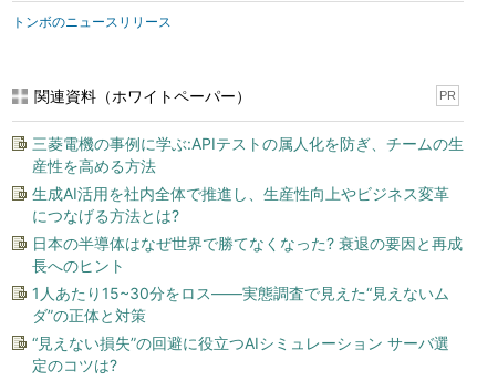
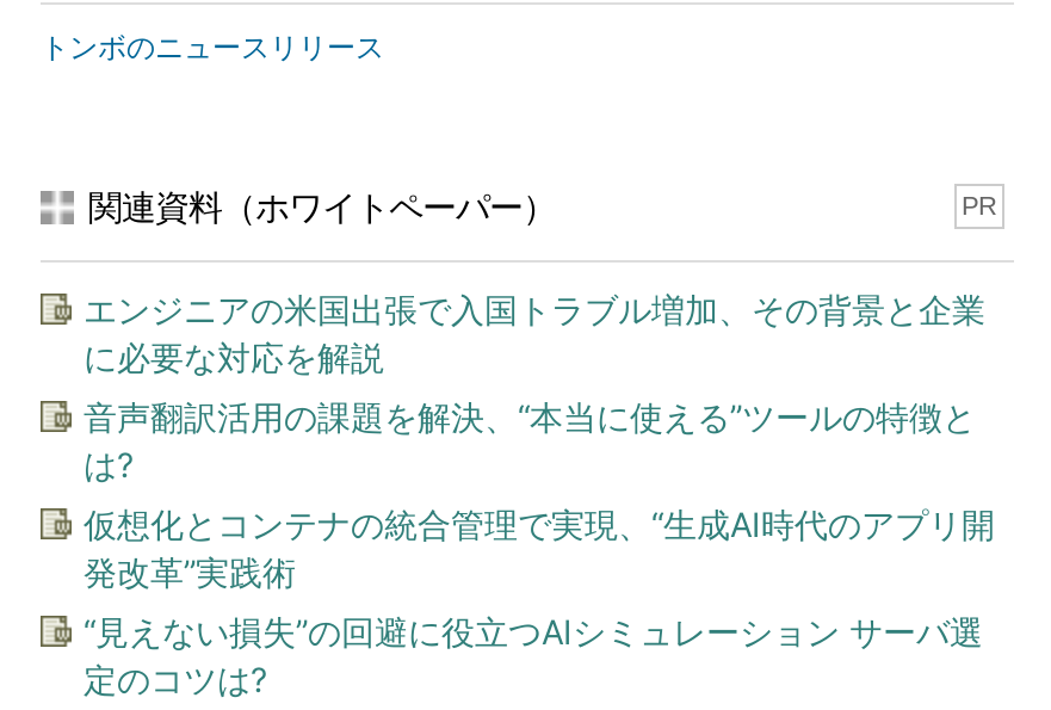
- 三菱電機の事例に学ぶ:APIテストの属人化を防ぎ、チームの生
- 産性を高める方法
- 生成AI活用を社内全体で推進し、生産性向上やビジネス変革
- につなげる方法とは?
- 日本の半導体はなぜ世界で勝てなくなった? 衰退の要因と再成
- 長へのヒント
- 1人あたり15~30分をロス――実態調査で見えた“見えないム
- ダ”の正体と対策
+ エンジニアの米国出張で入国トラブル増加、その背景と企業
+ に必要な対応を解説
+ 音声翻訳活用の課題を解決、“本当に使える”ツールの特徴と
+ は?
+ 仮想化とコンテナの統合管理で実現、“生成AI時代のアプリ開
+ 発改革”実践術
